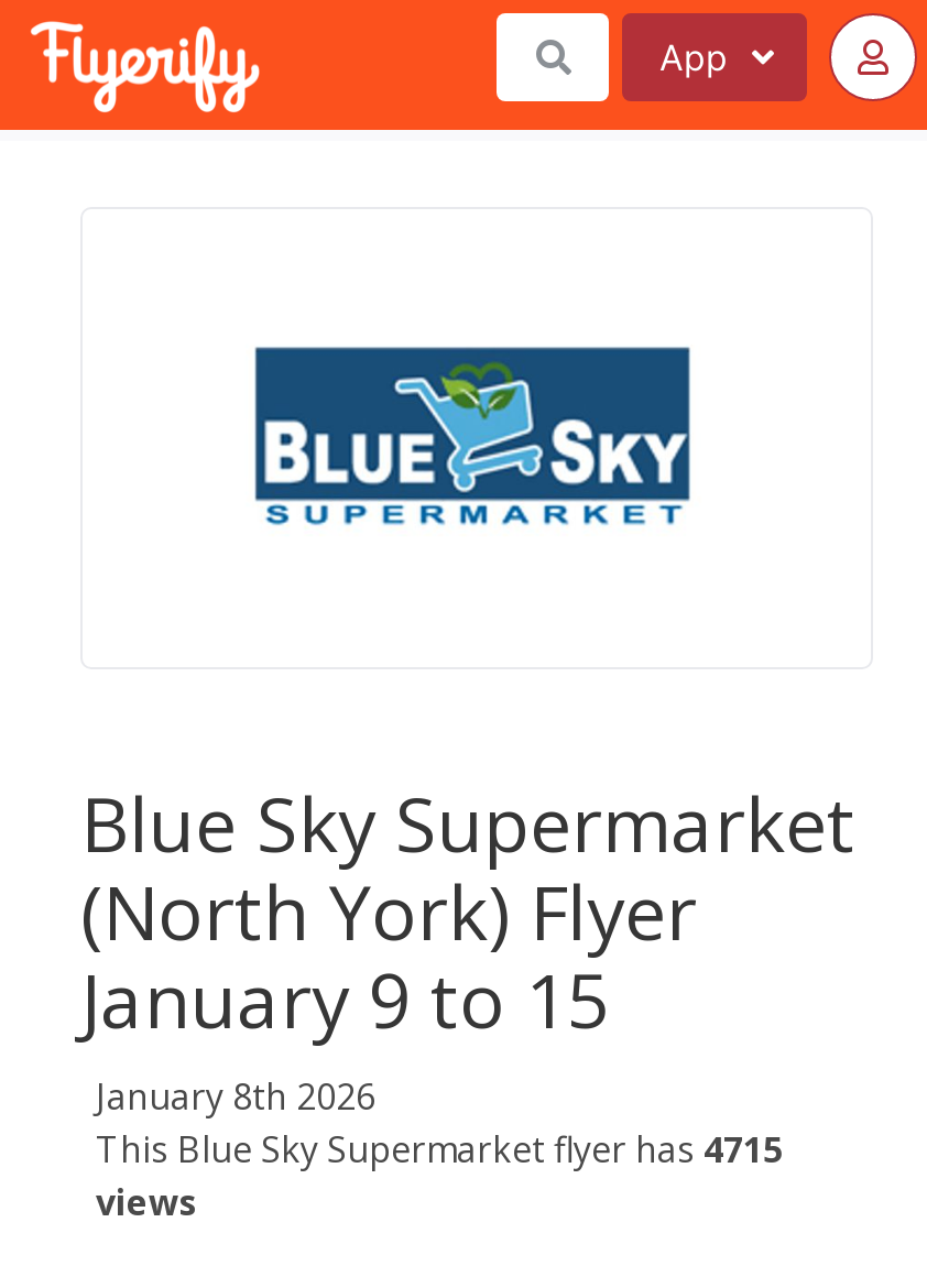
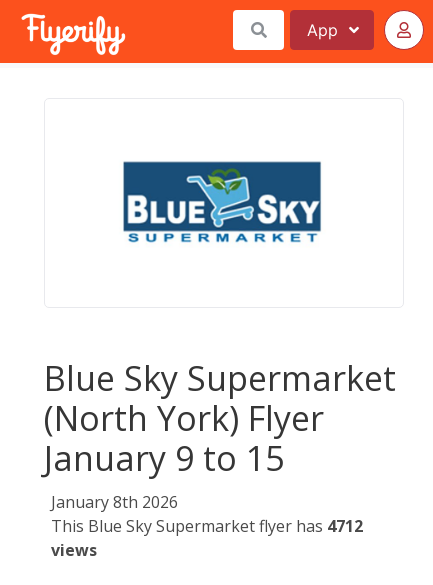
- This Blue Sky Supermarket flyer has 4715
+ This Blue Sky Supermarket flyer has 4712
